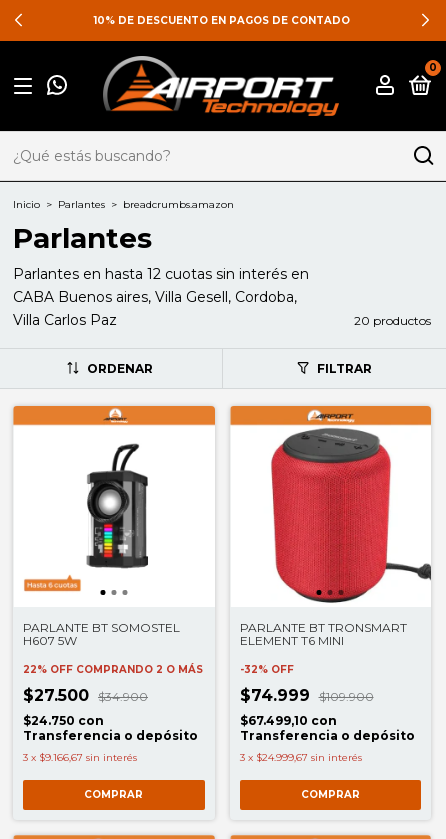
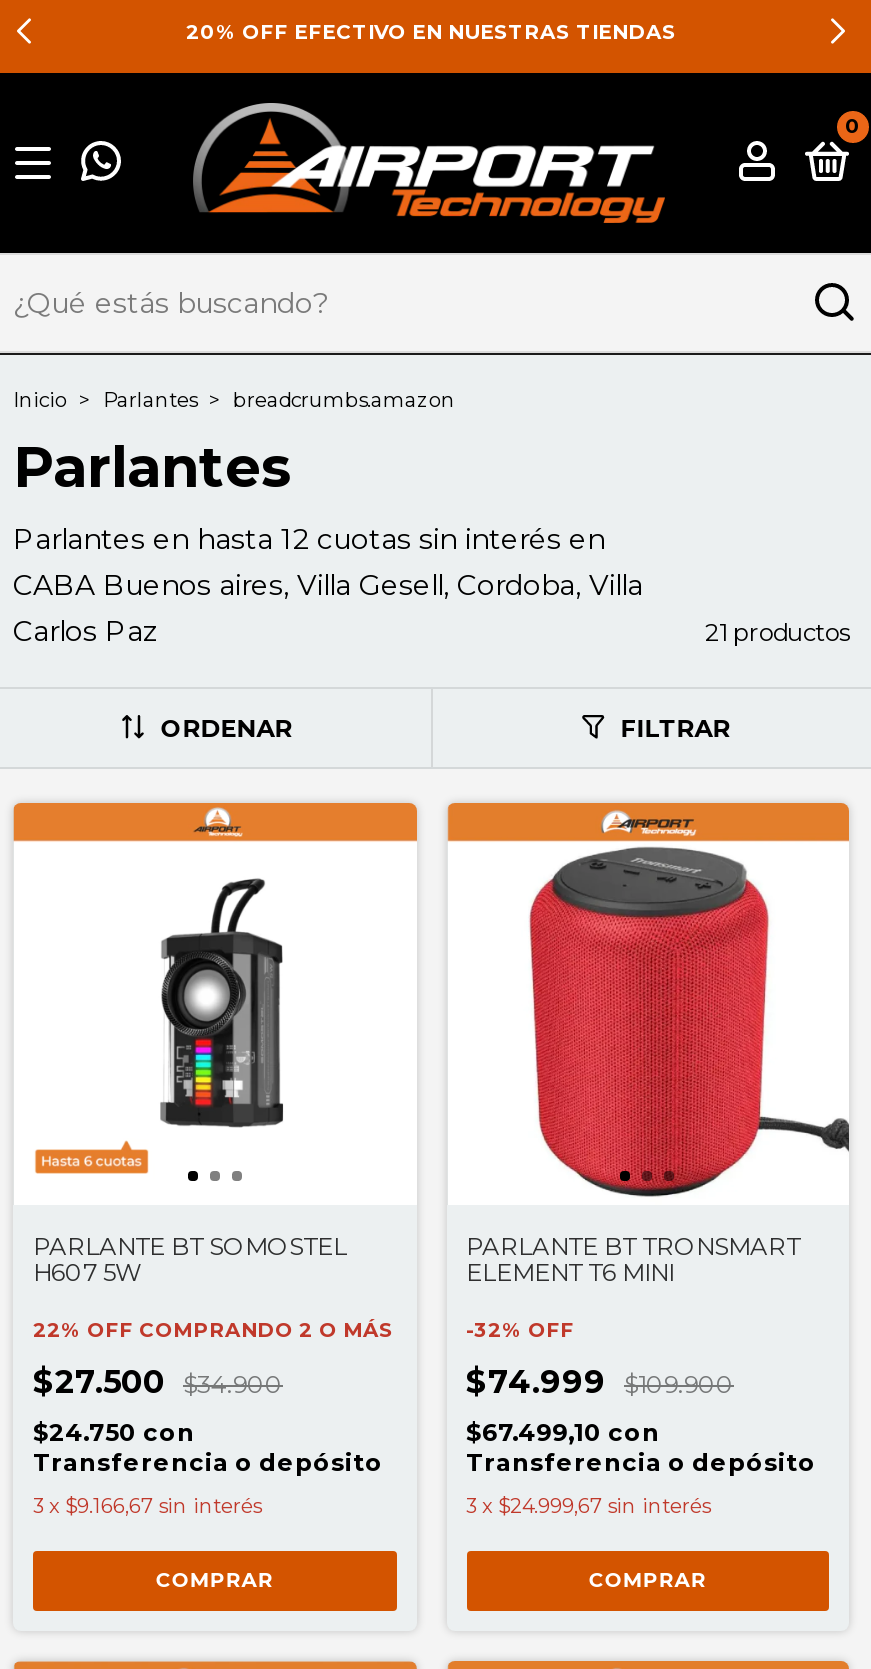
- 10% DE DESCUENTO EN PAGOS DE CONTADO
+ 20% OFF EFECTIVO EN NUESTRAS TIENDAS

- CABA Buenos aires, Villa Gesell, Cordoba,
- Villa Carlos Paz
- 20 productos
+ CABA Buenos aires, Villa Gesell, Cordoba, Villa
+ Carlos Paz
+ 21 productos
